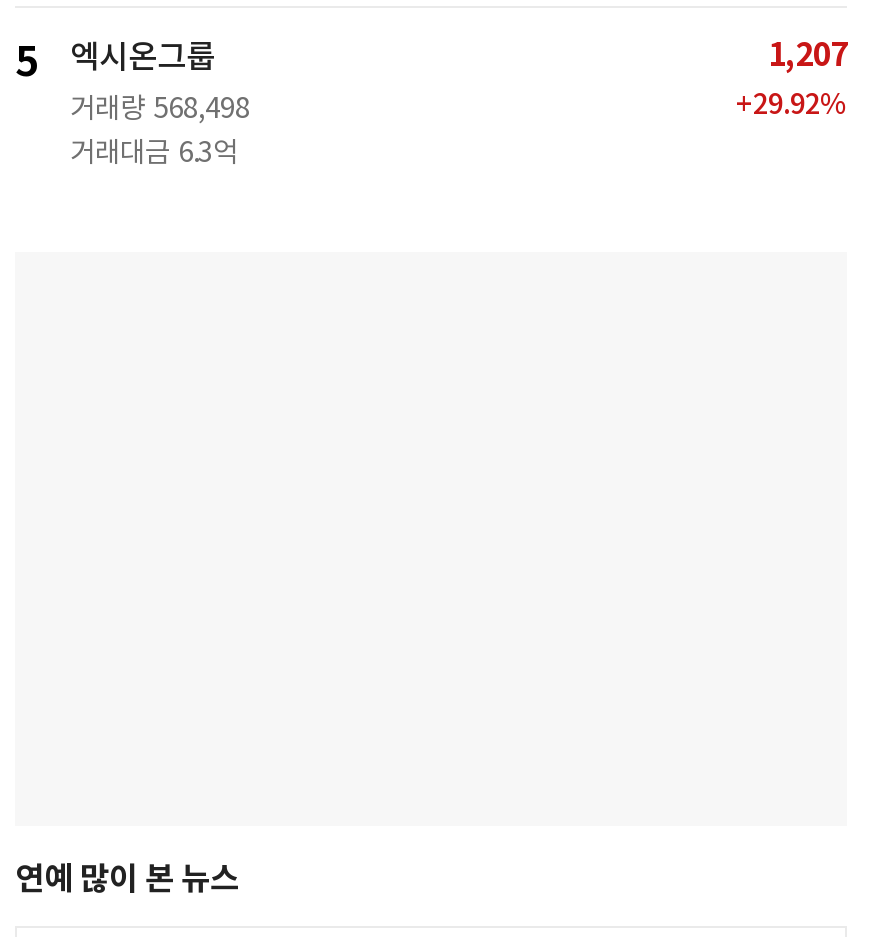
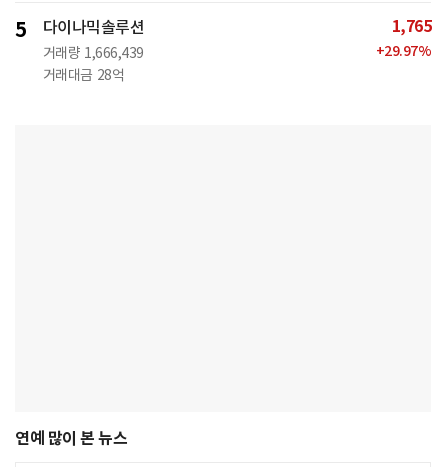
- 엑시온그룹
- 거래량 568,498
- 거래대금 6.3억
+ 다이나믹솔루션
+ 거래량 1,666,439
+ 거래대금 28억

- 1,207
- +29.92%
+ 1,765
+ +29.97%
